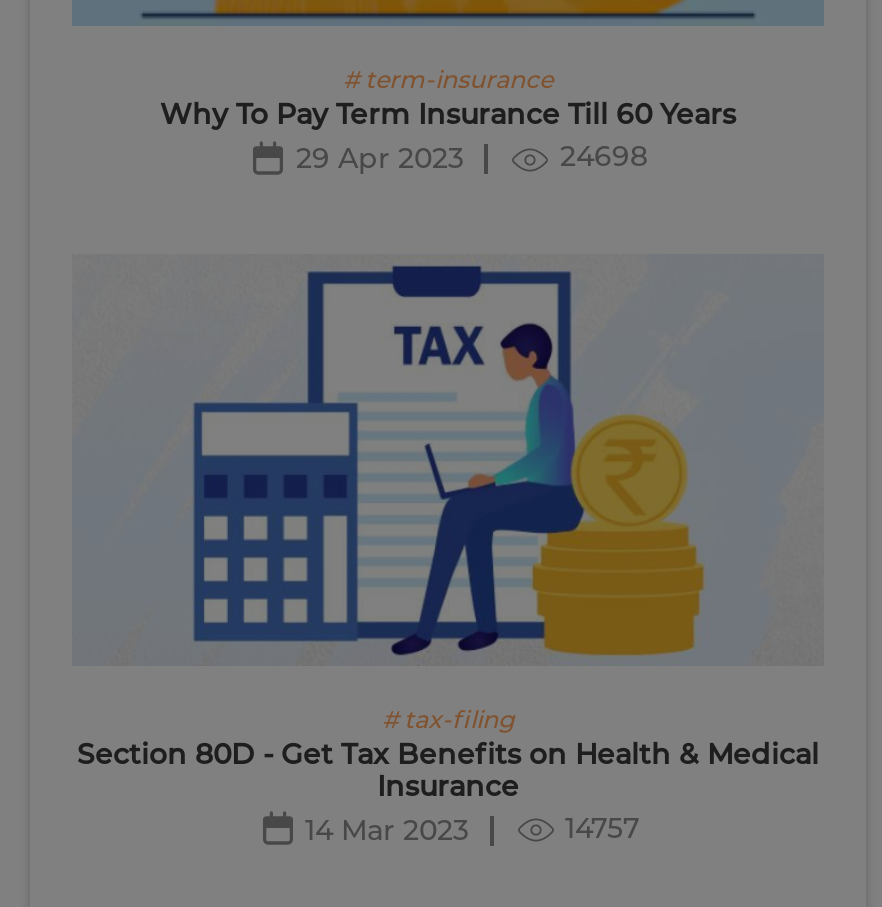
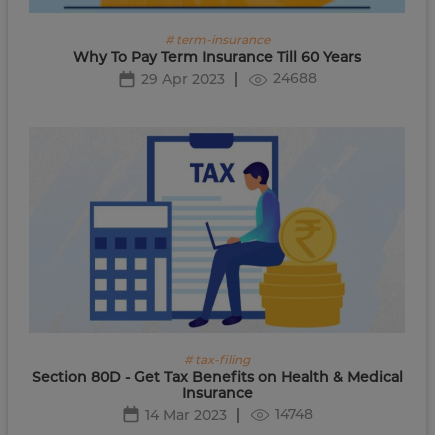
- 24698
+ 24688

- 14757
+ 14748
